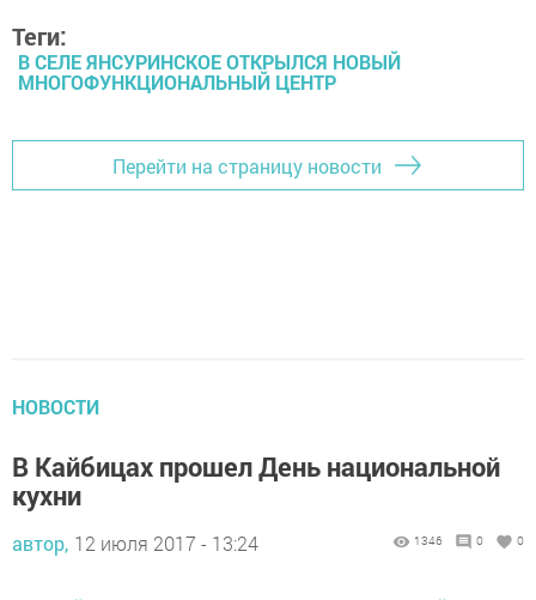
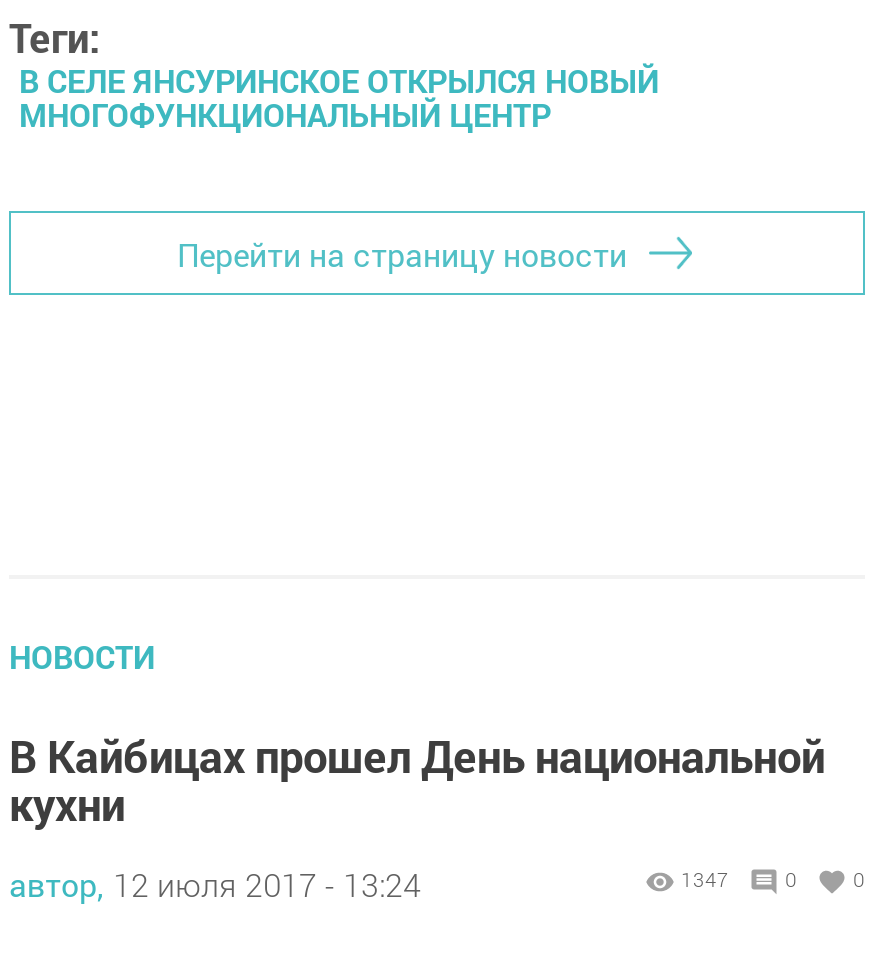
- 1346
+ 1347
